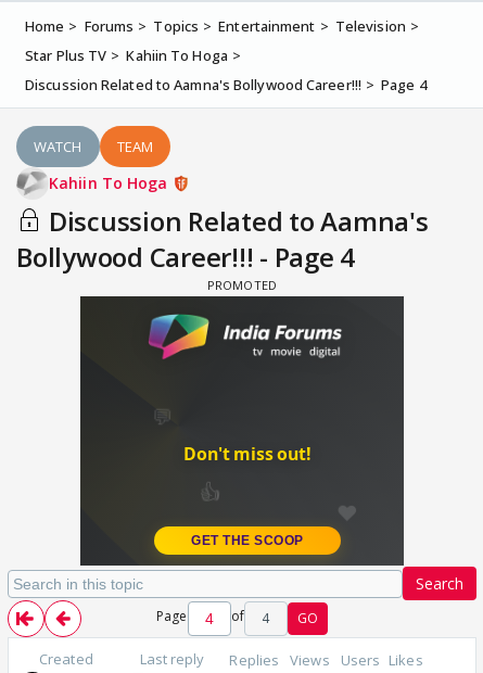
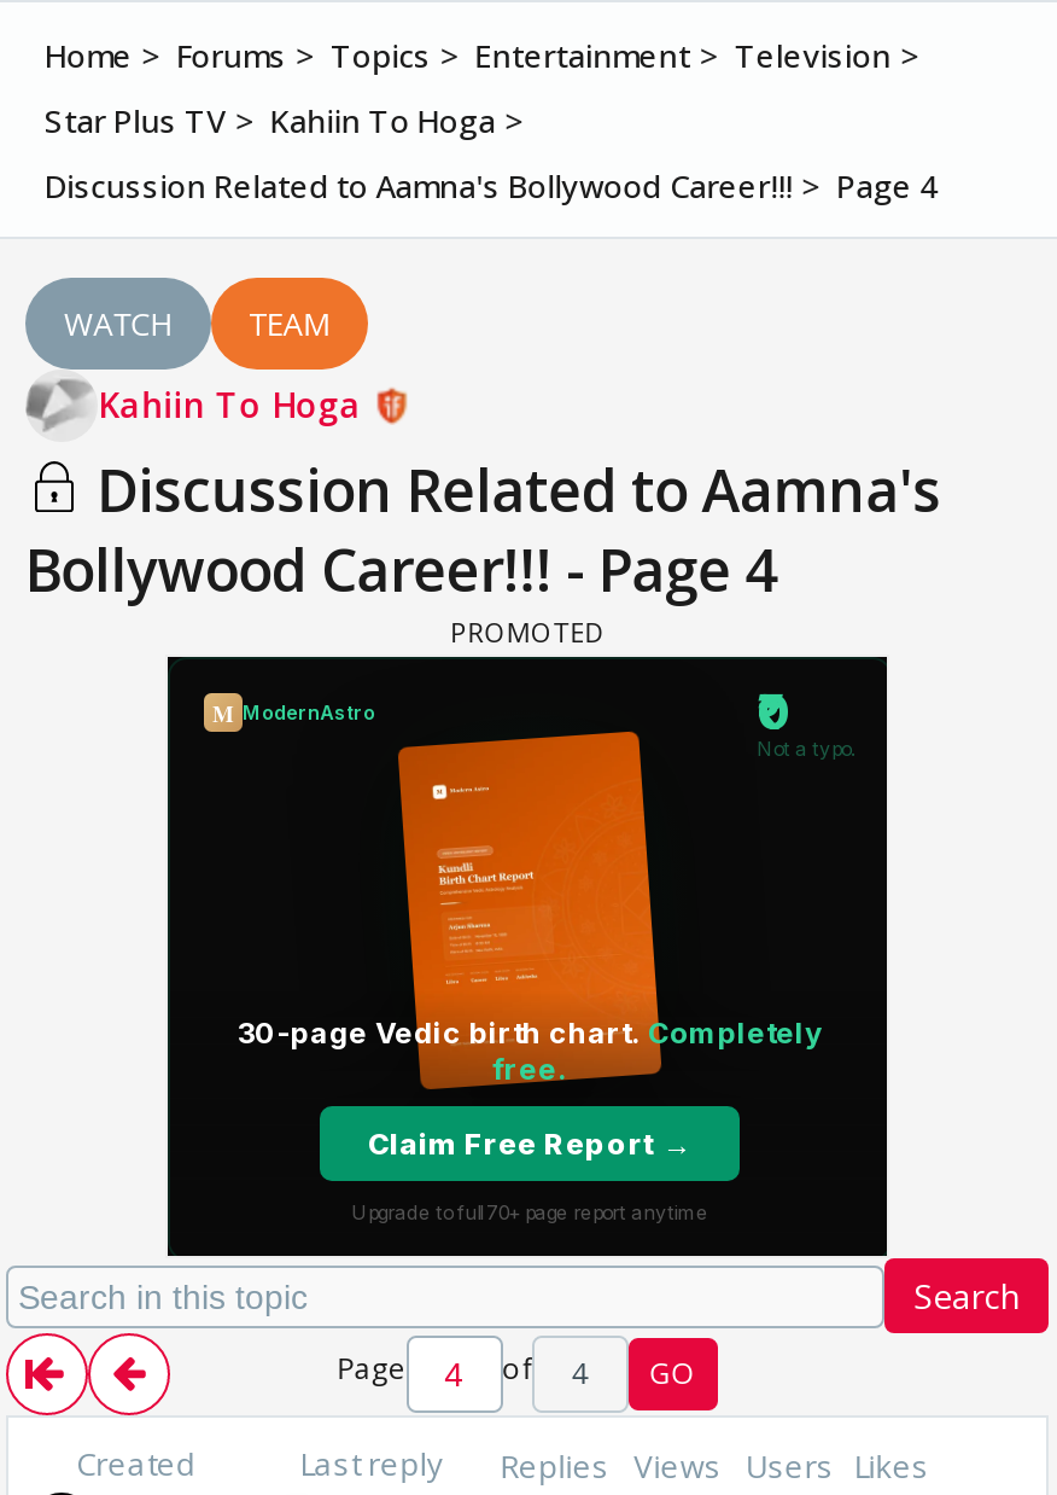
- [image]
+ [image]
